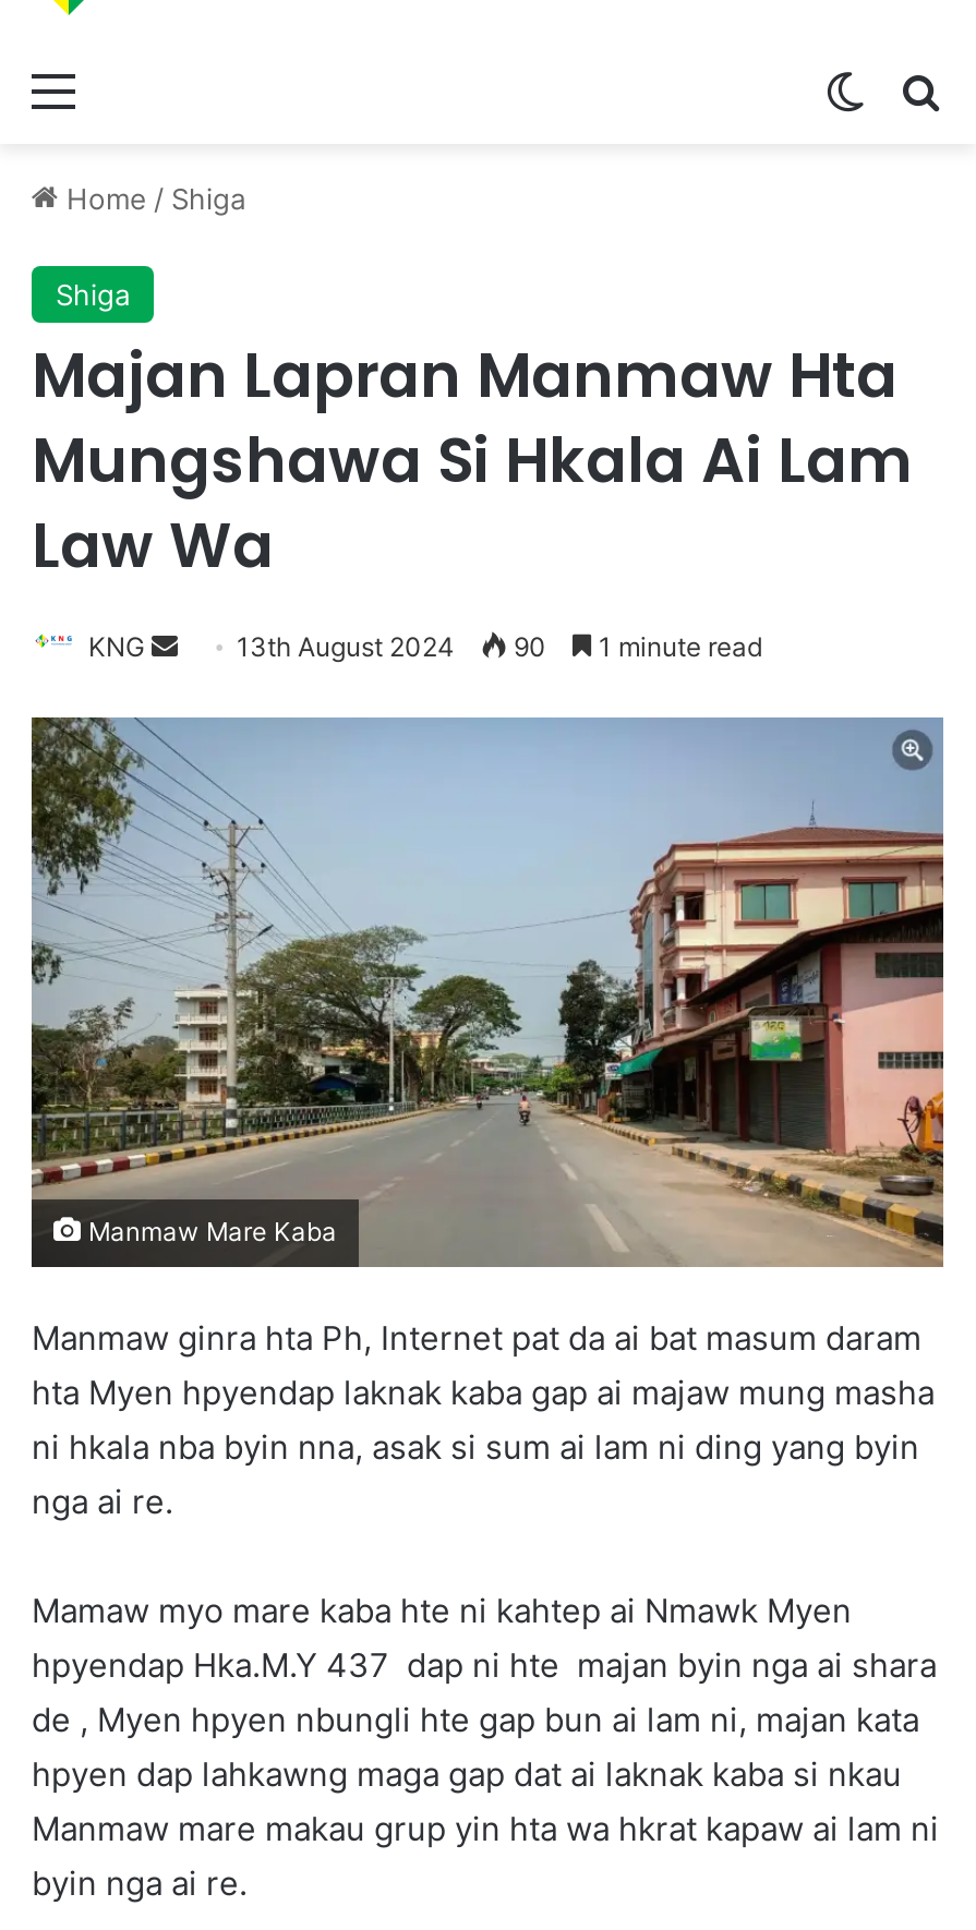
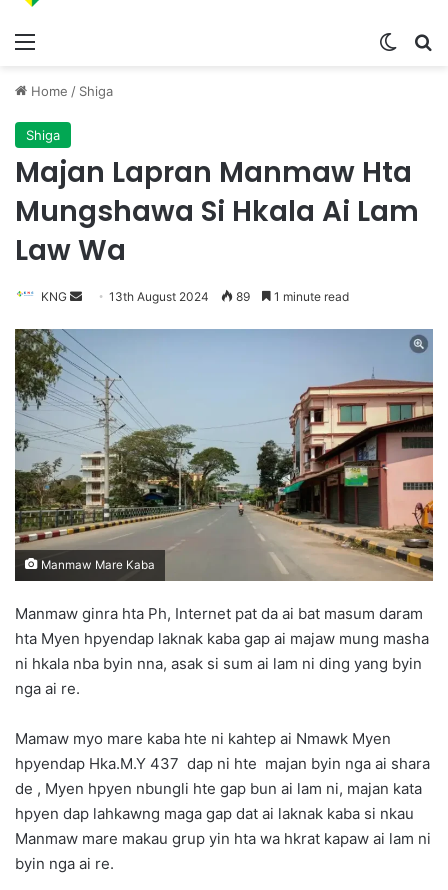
- 90
+ 89
